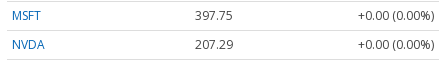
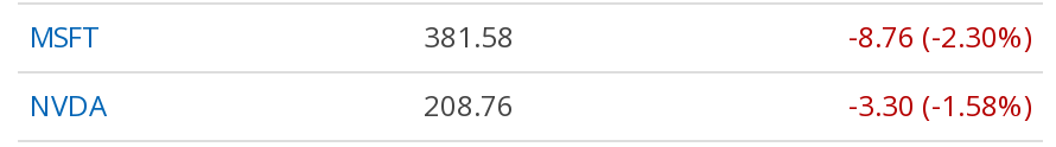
- 397.75
+ 381.58

- +0.00 (0.00%)
+ -8.76 (-2.30%)

- 207.29
+ 208.76

- +0.00 (0.00%)
+ -3.30 (-1.58%)
